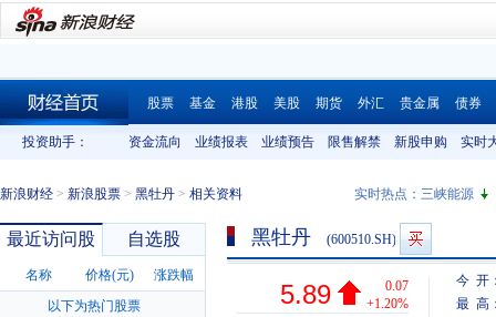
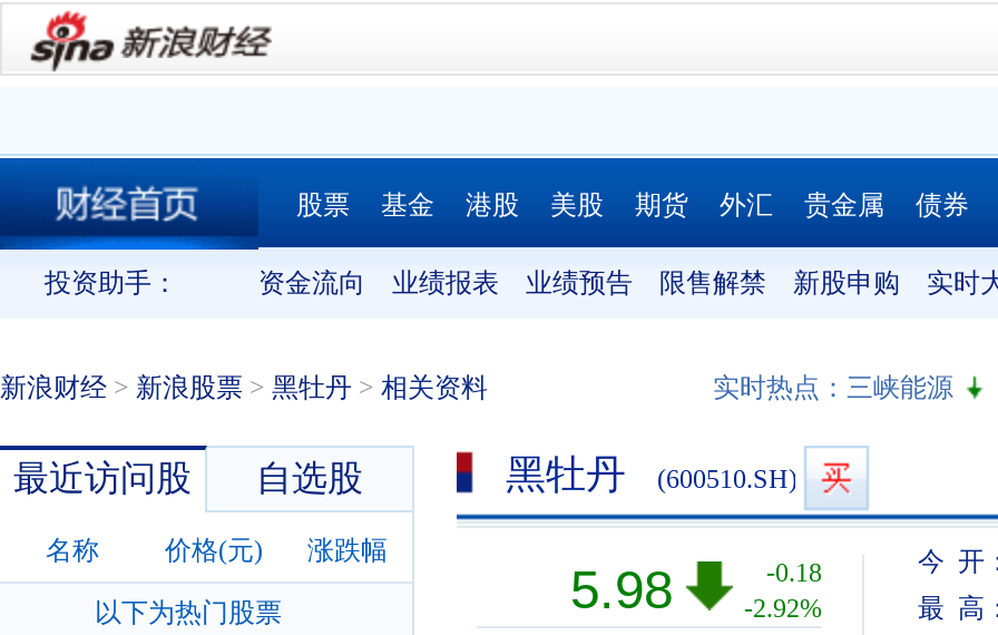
- 5.89
+ 5.98

- 0.07
+ -0.18

- +1.20%
+ -2.92%
